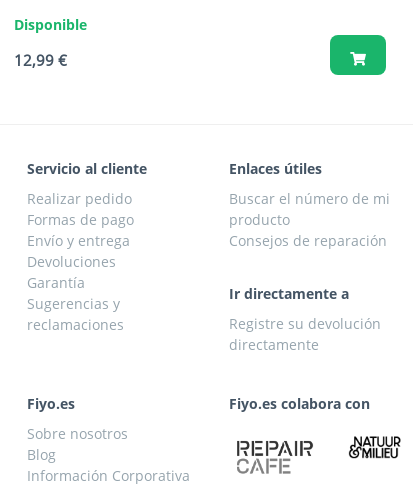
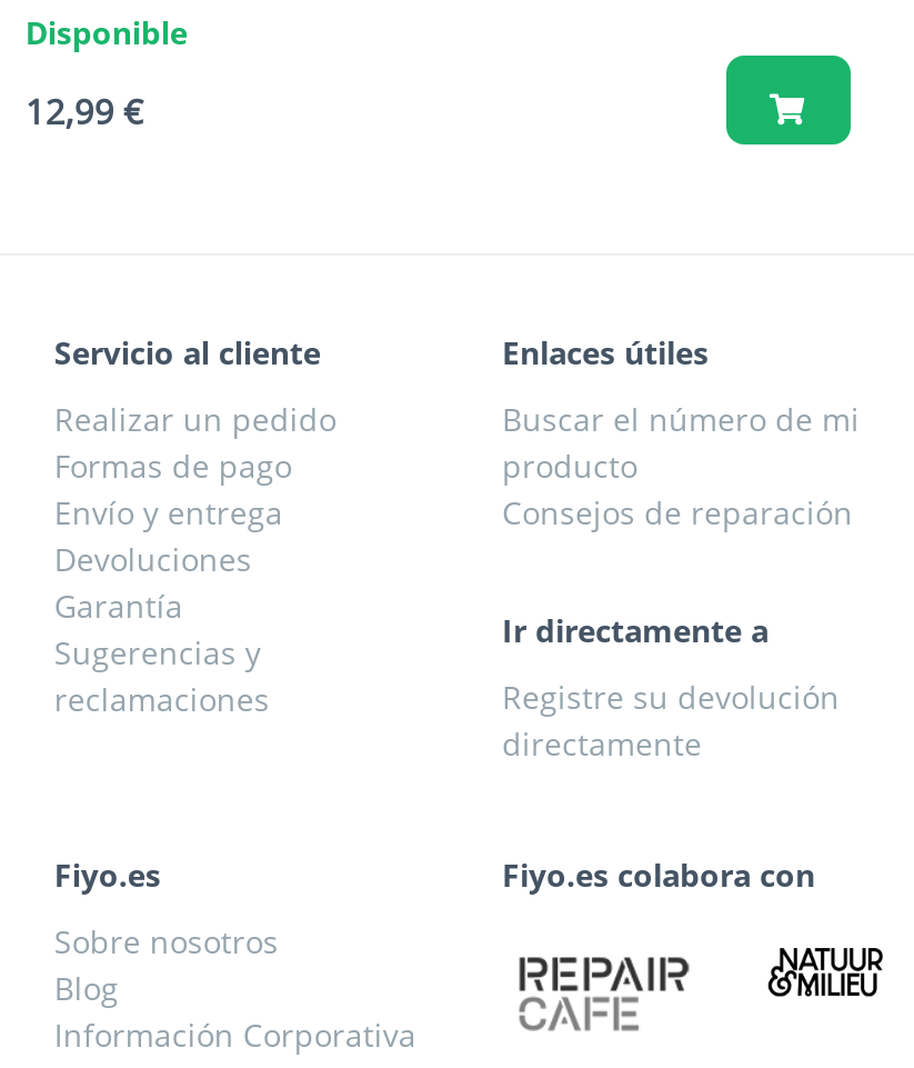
- Realizar pedido
+ Realizar un pedido
